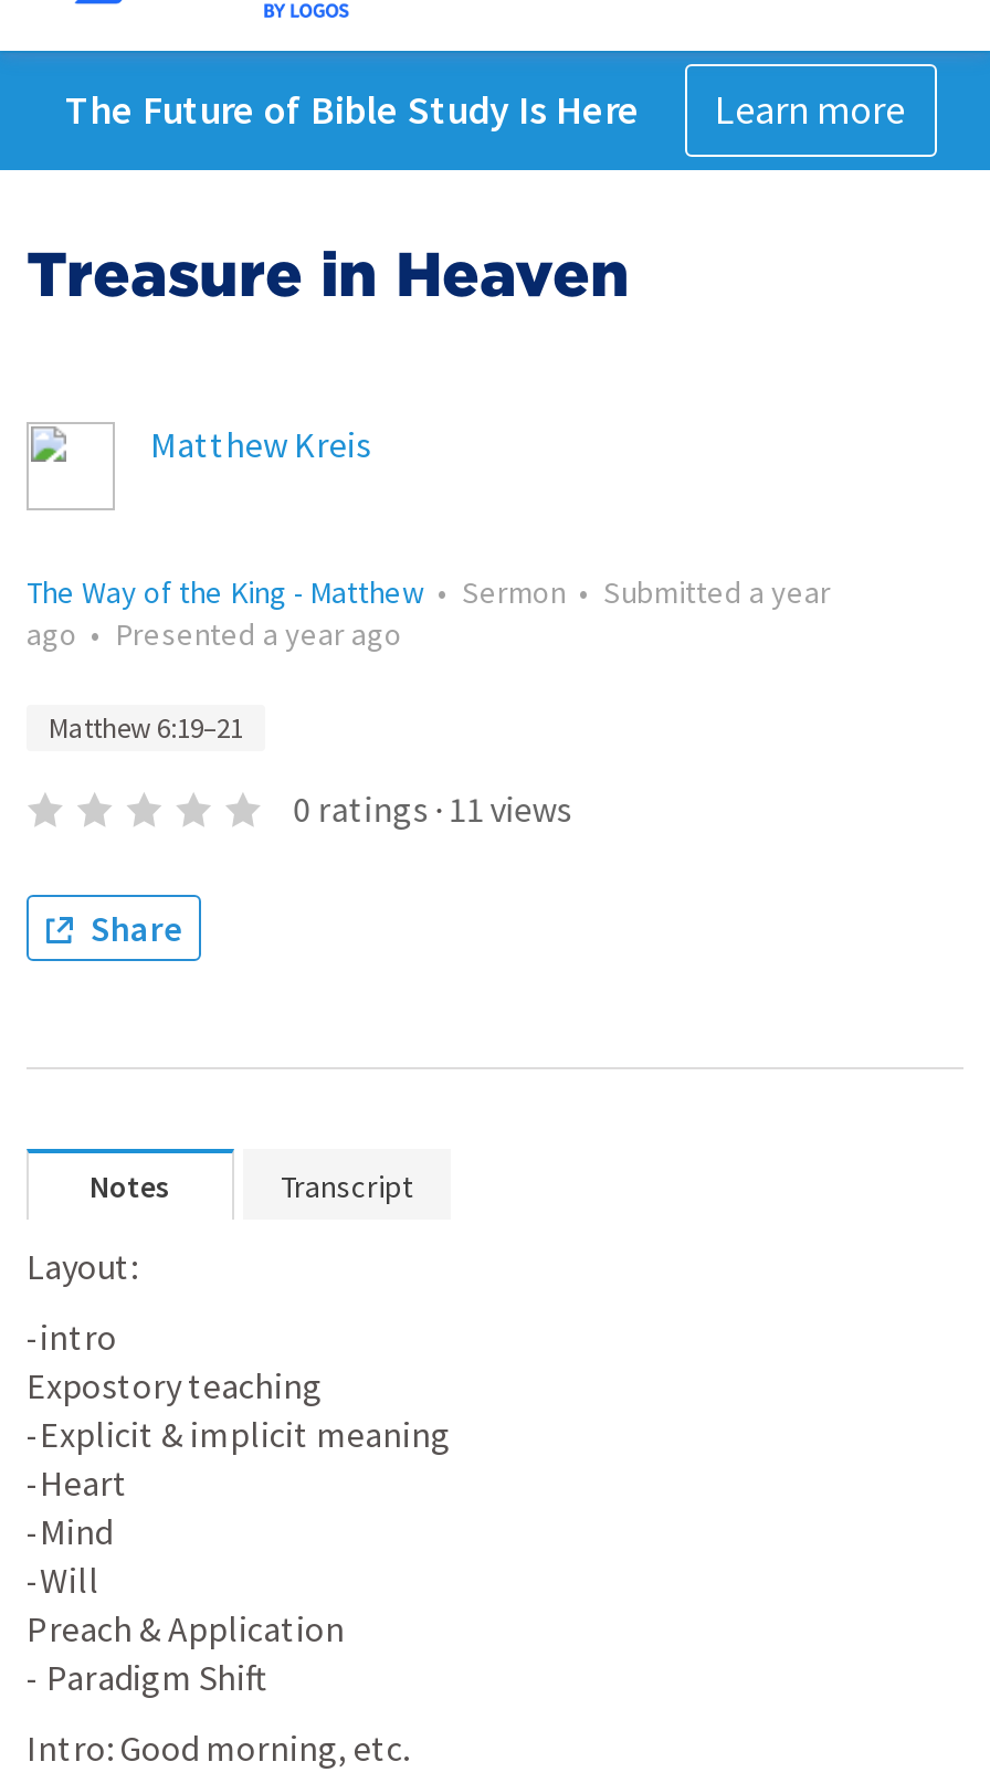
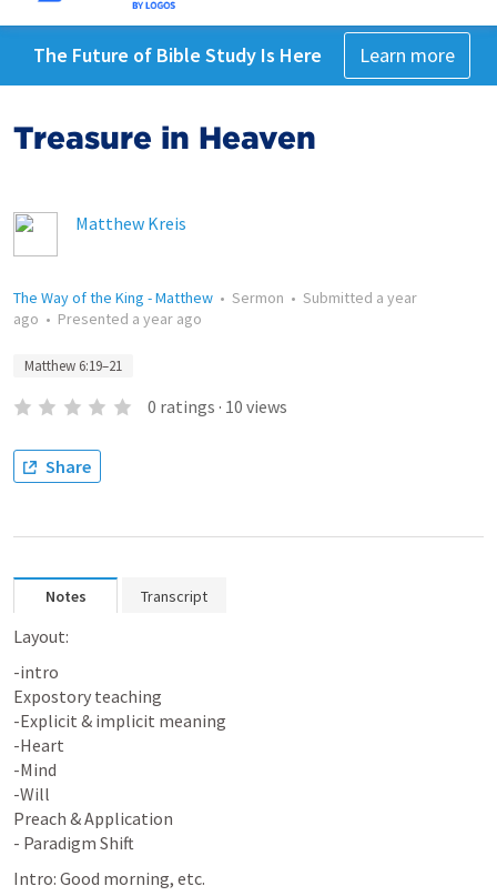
- 0 ratings · 11 views
+ 0 ratings · 10 views
